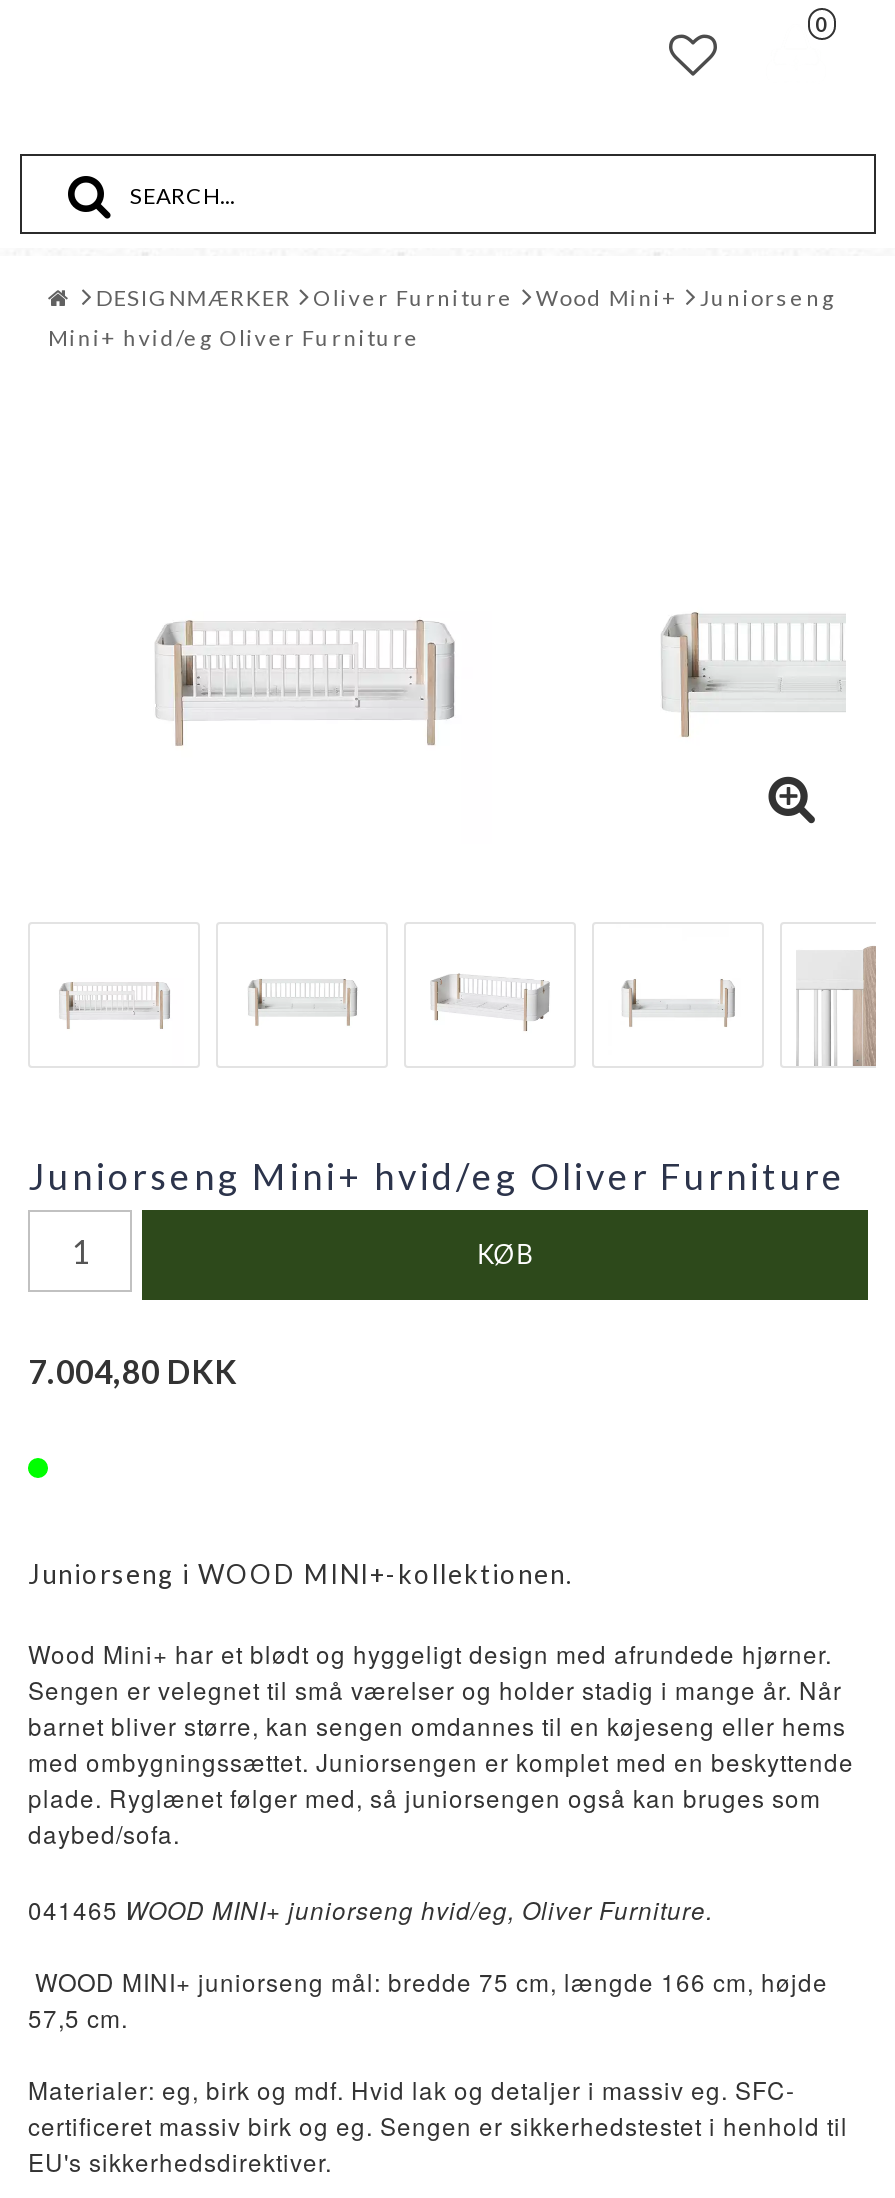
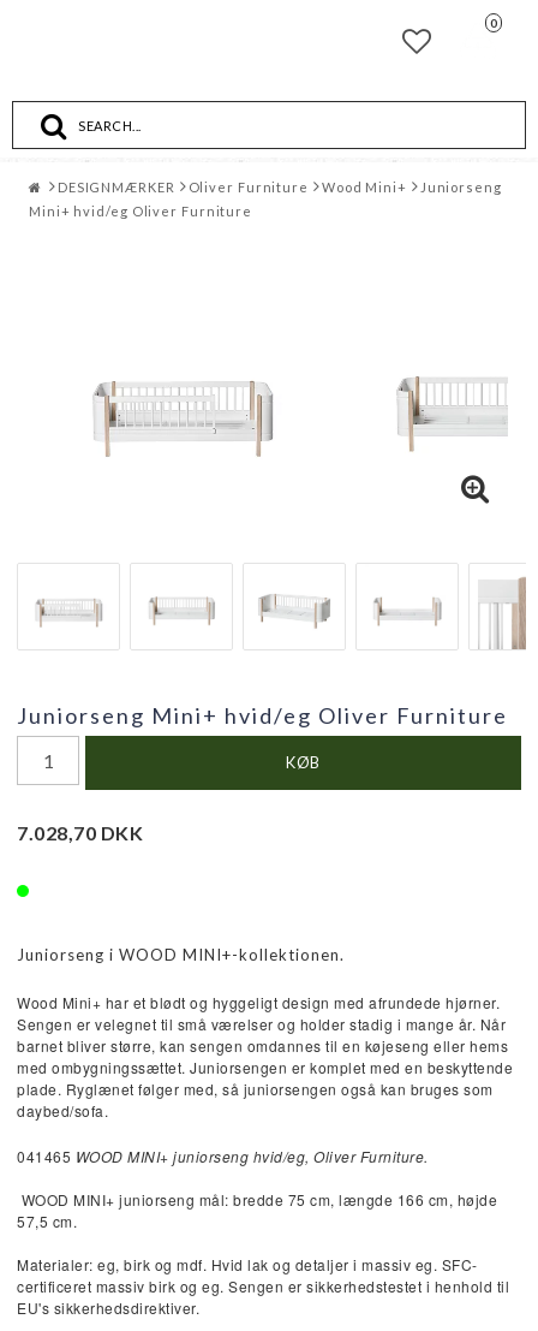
- 7.004,80 DKK
+ 7.028,70 DKK
